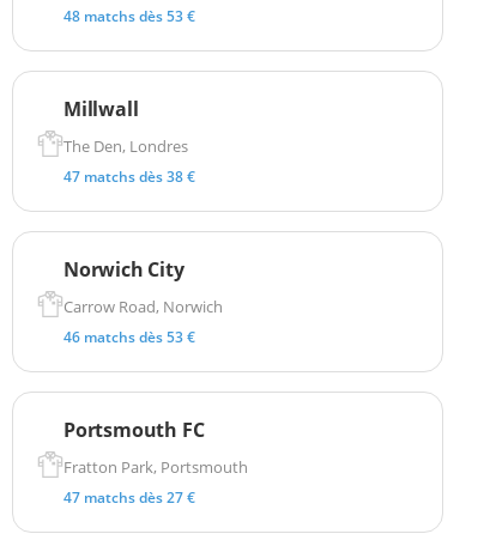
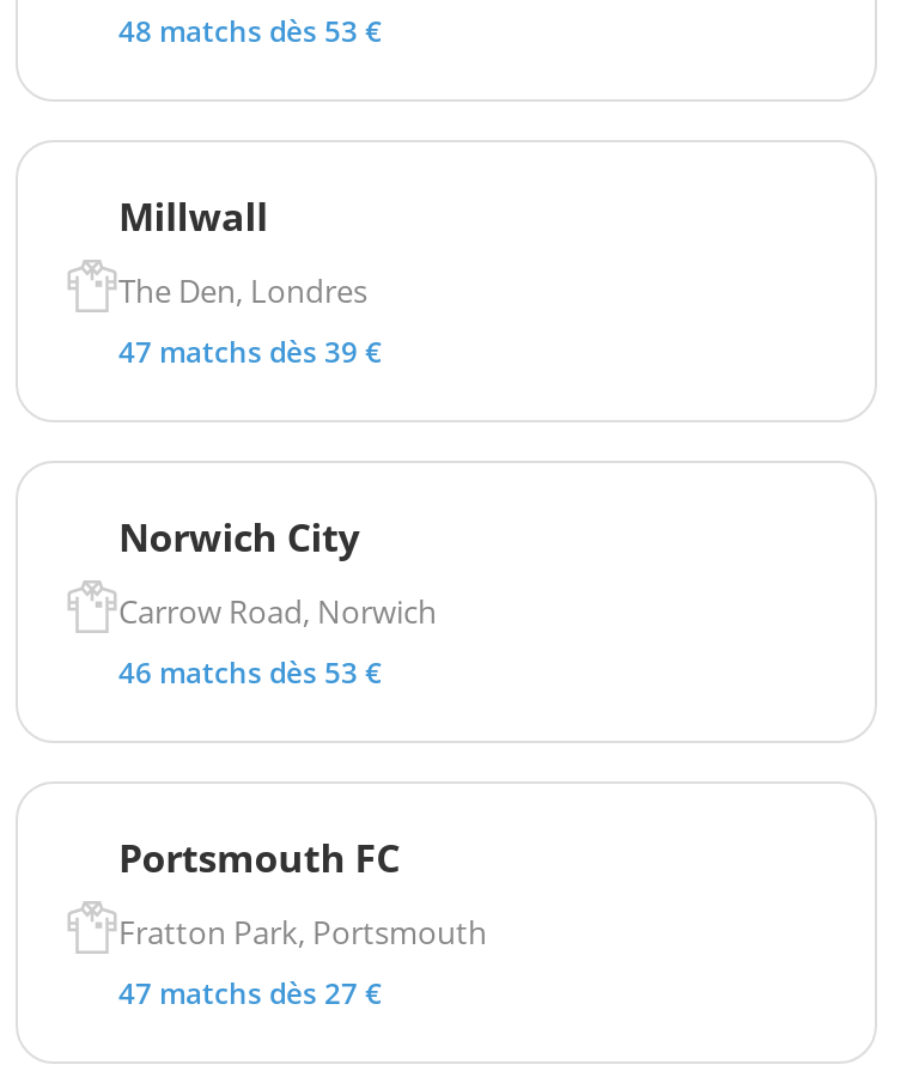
- 47 matchs dès 38 €
+ 47 matchs dès 39 €
